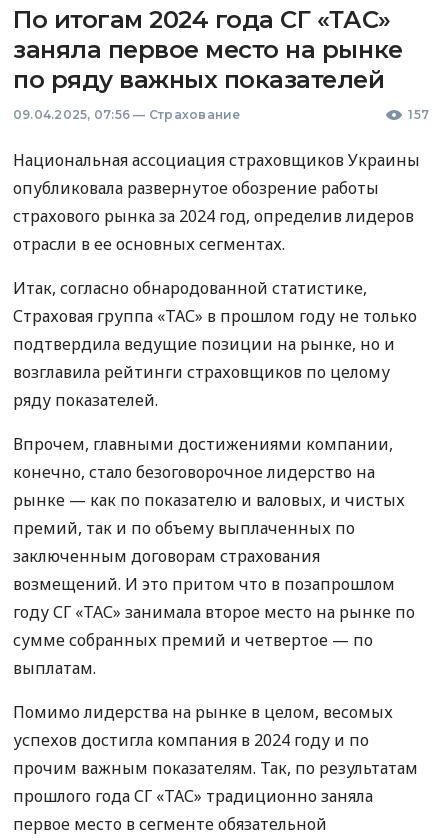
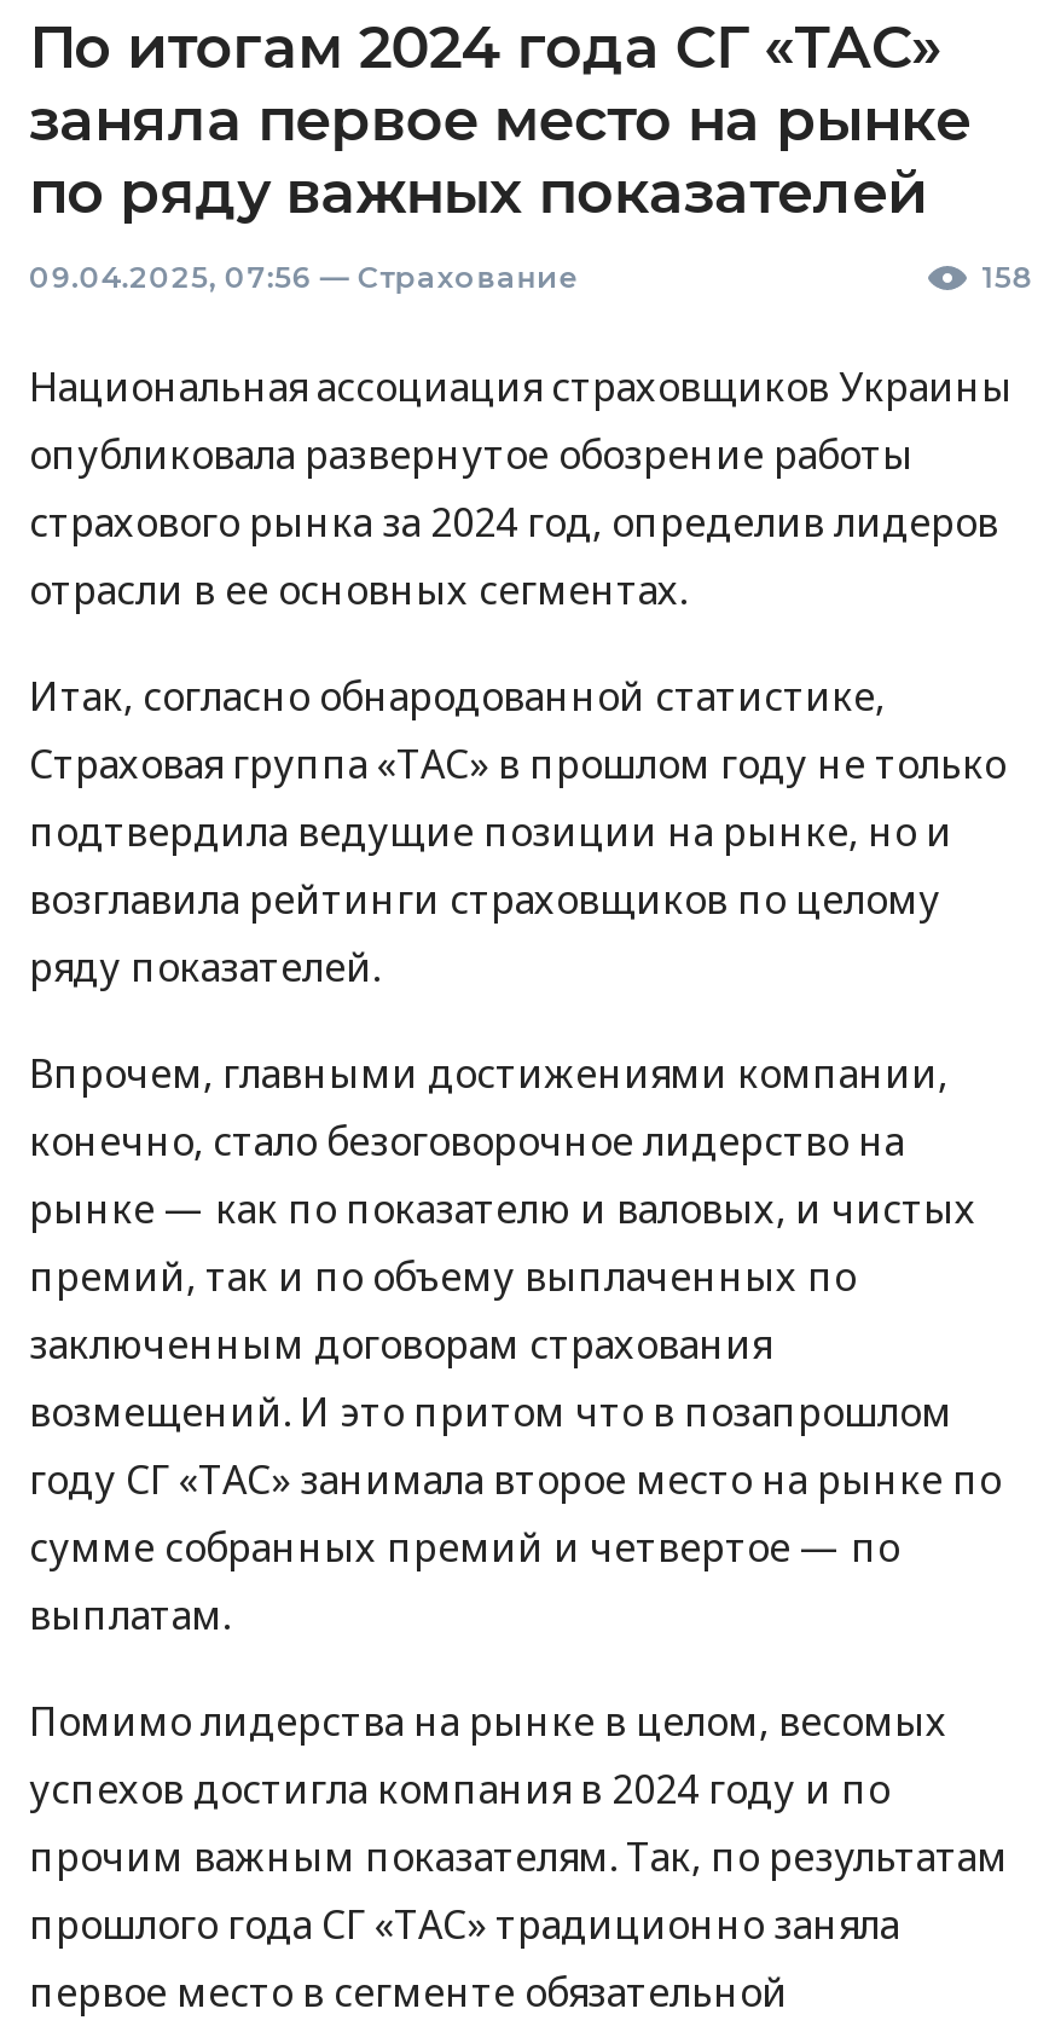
- 157
+ 158
